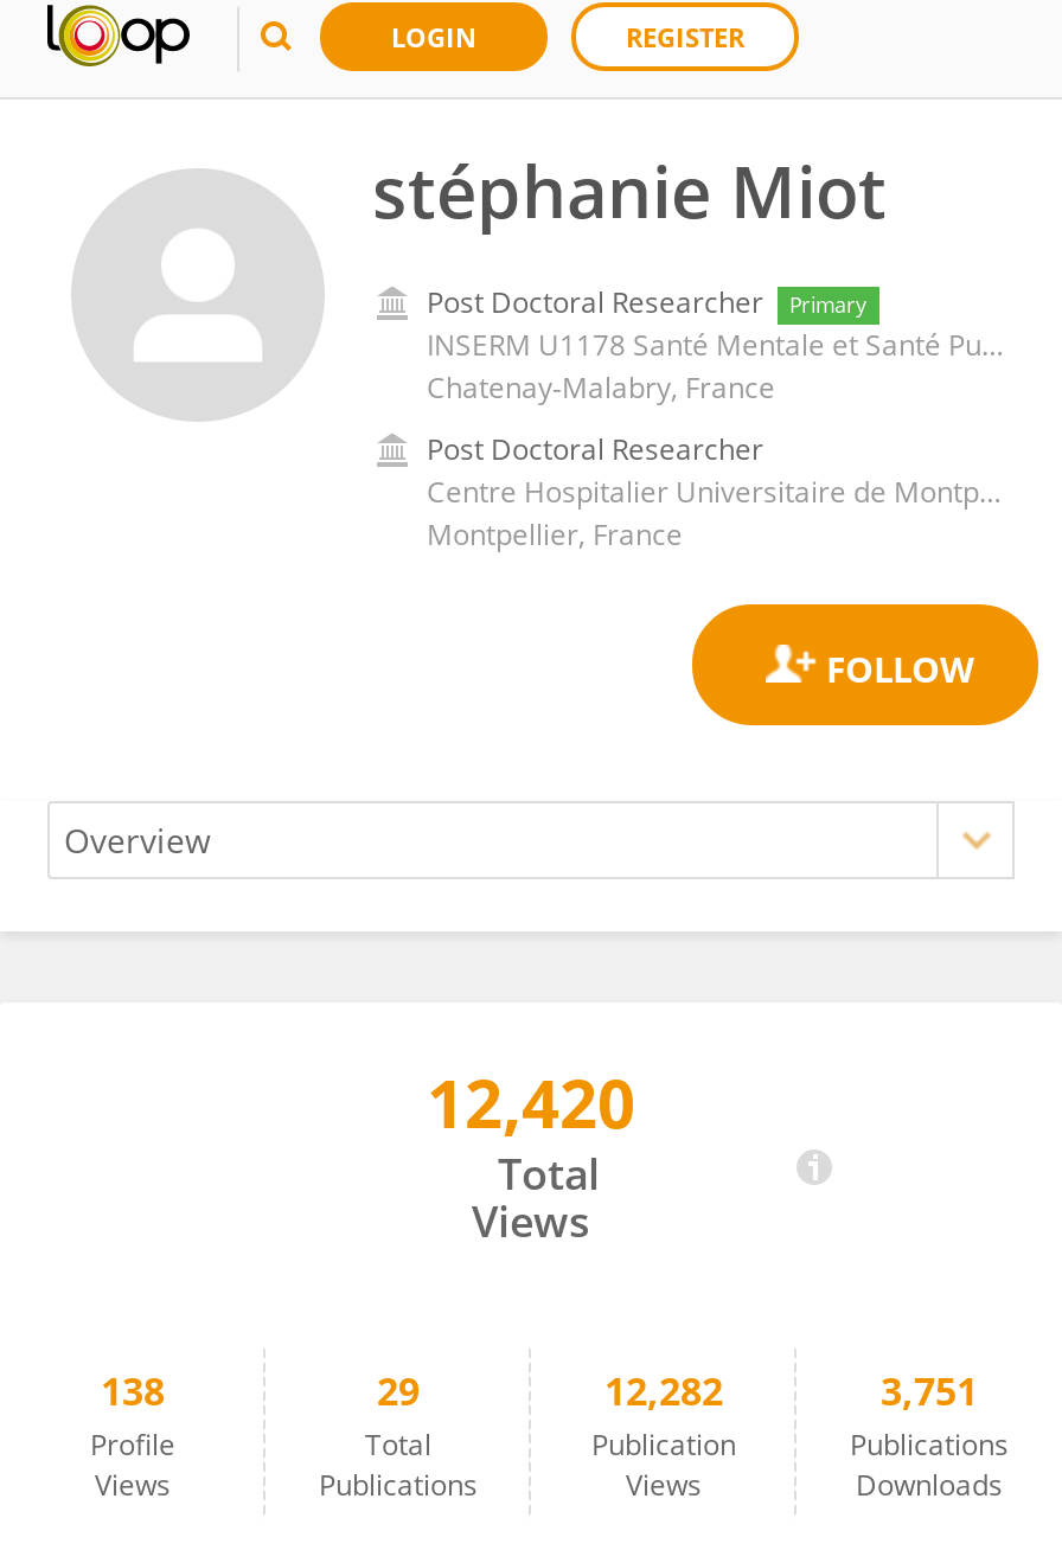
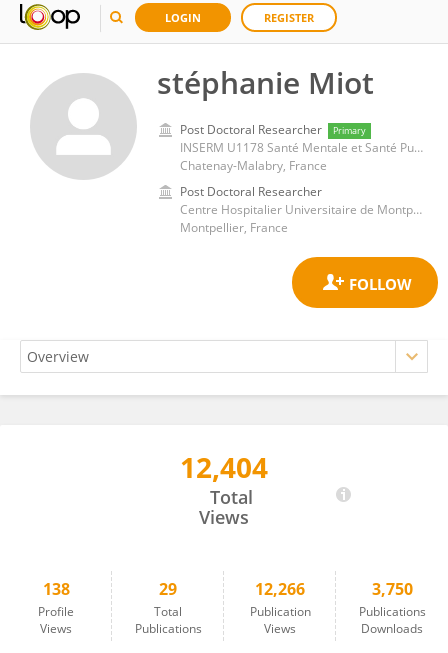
- 12,420
+ 12,404

- 12,282
+ 12,266

- 3,751
+ 3,750
